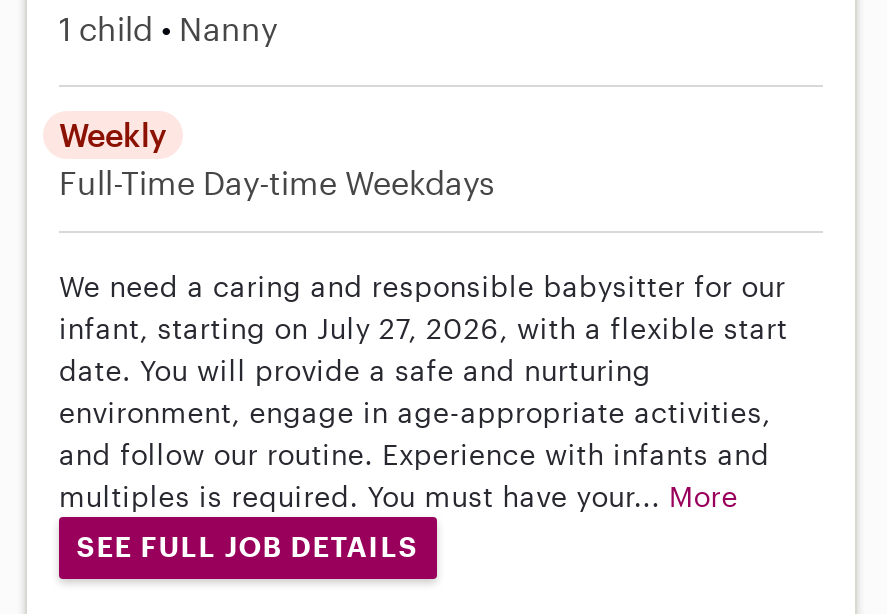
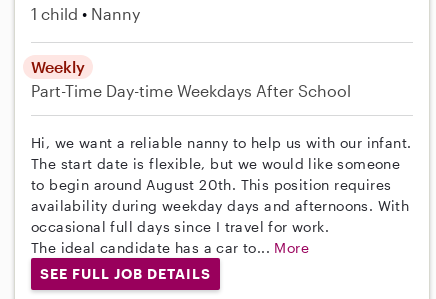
- Full-Time Day-time Weekdays
+ Part-Time Day-time Weekdays After School

- We need a caring and responsible babysitter for our
- infant, starting on July 27, 2026, with a flexible start
- date. You will provide a safe and nurturing
- environment, engage in age-appropriate activities,
- and follow our routine. Experience with infants and
- multiples is required. You must have your... More
+ Hi, we want a reliable nanny to help us with our infant.
+ The start date is flexible, but we would like someone
+ to begin around August 20th. This position requires
+ availability during weekday days and afternoons. With
+ occasional full days since I travel for work.
+ The ideal candidate has a car to... More
